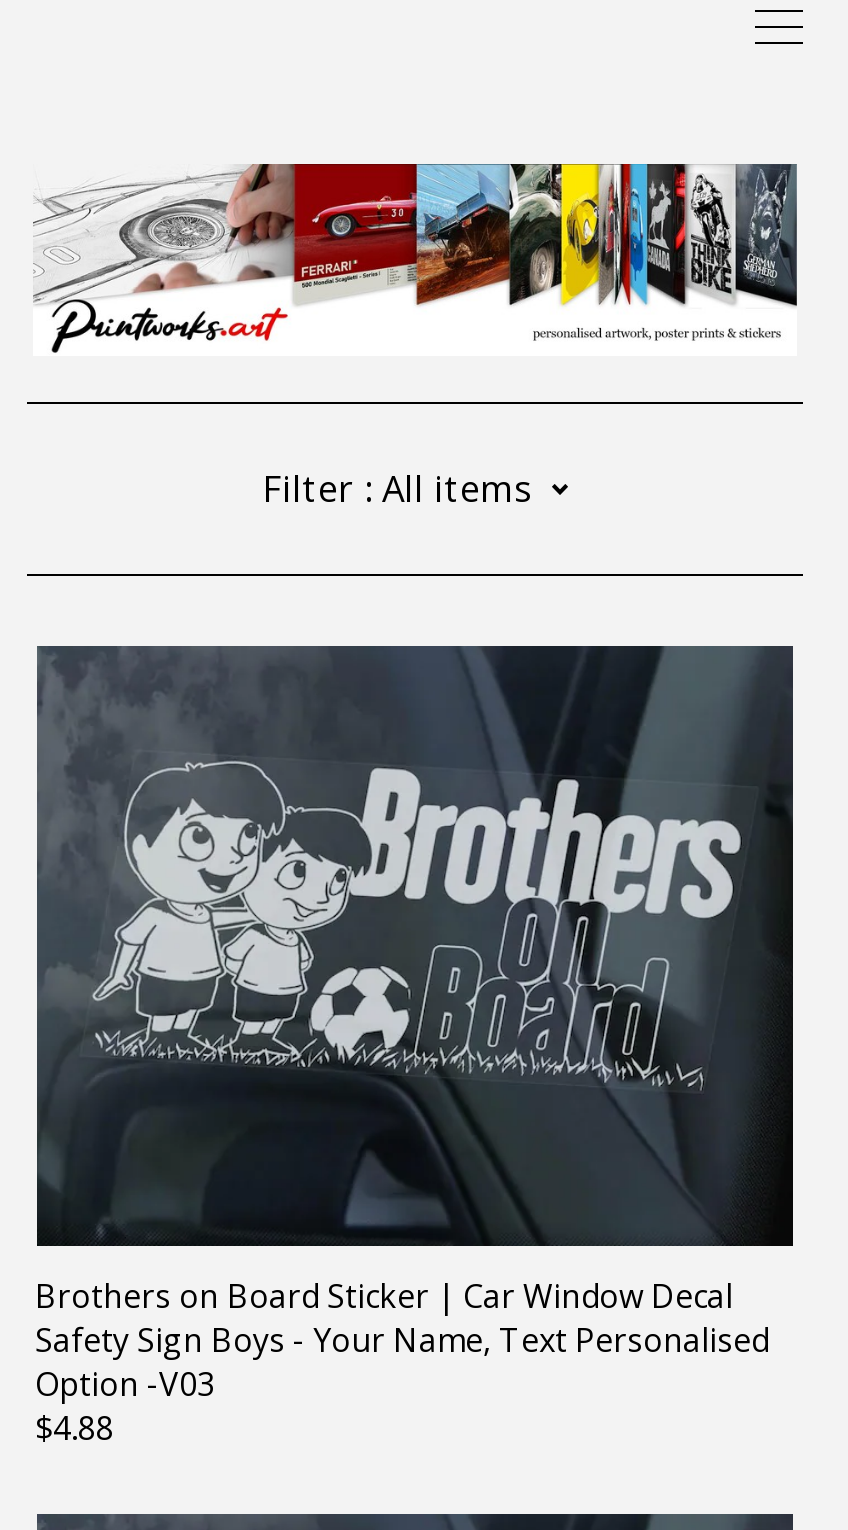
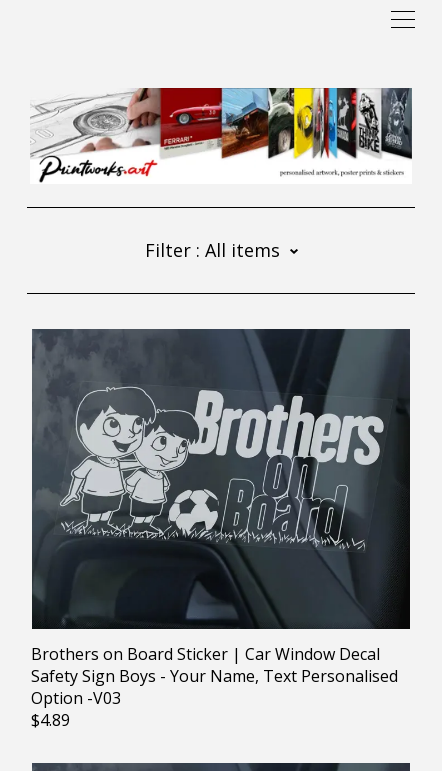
- $4.88
+ $4.89
